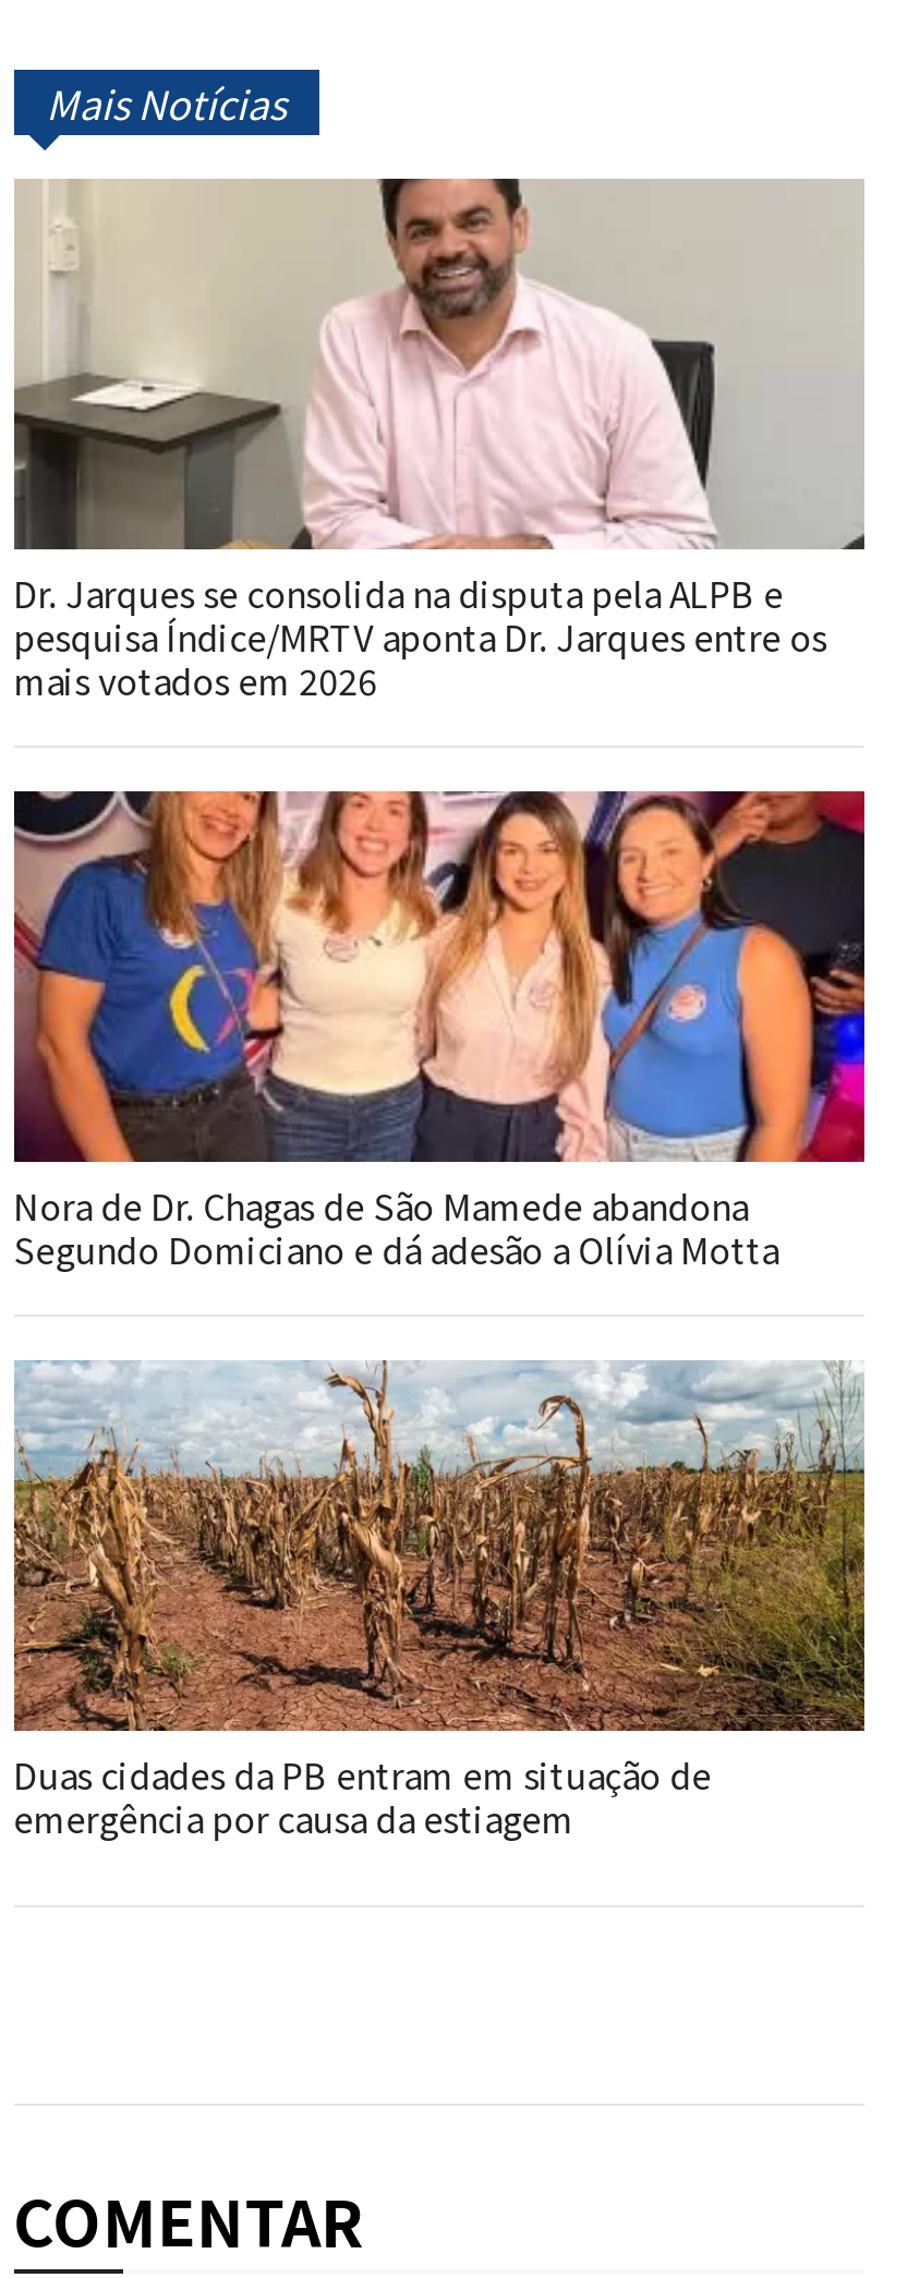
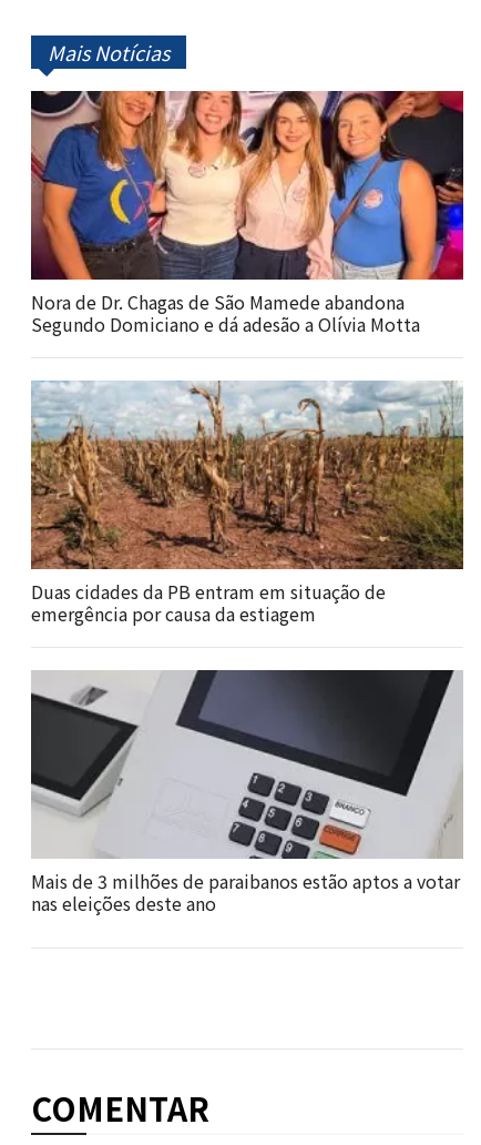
- [image]
- Dr. Jarques se consolida na disputa pela ALPB e
- pesquisa Índice/MRTV aponta Dr. Jarques entre os
- mais votados em 2026

moved up: [image] | Nora de Dr. Chagas de São Mamede abandona | Segundo Domiciano e dá adesão a Olívia Motta | Duas cidades da PB entram em situação de | emergência por causa da estiagem

+ [image]
+ Mais de 3 milhões de paraibanos estão aptos a votar
+ nas eleições deste ano
